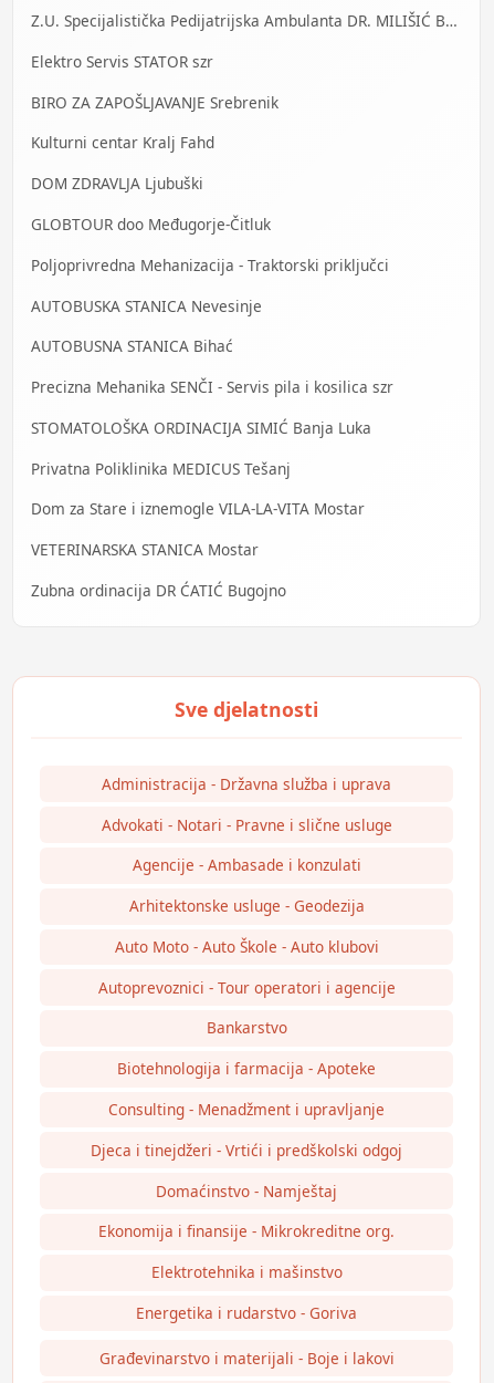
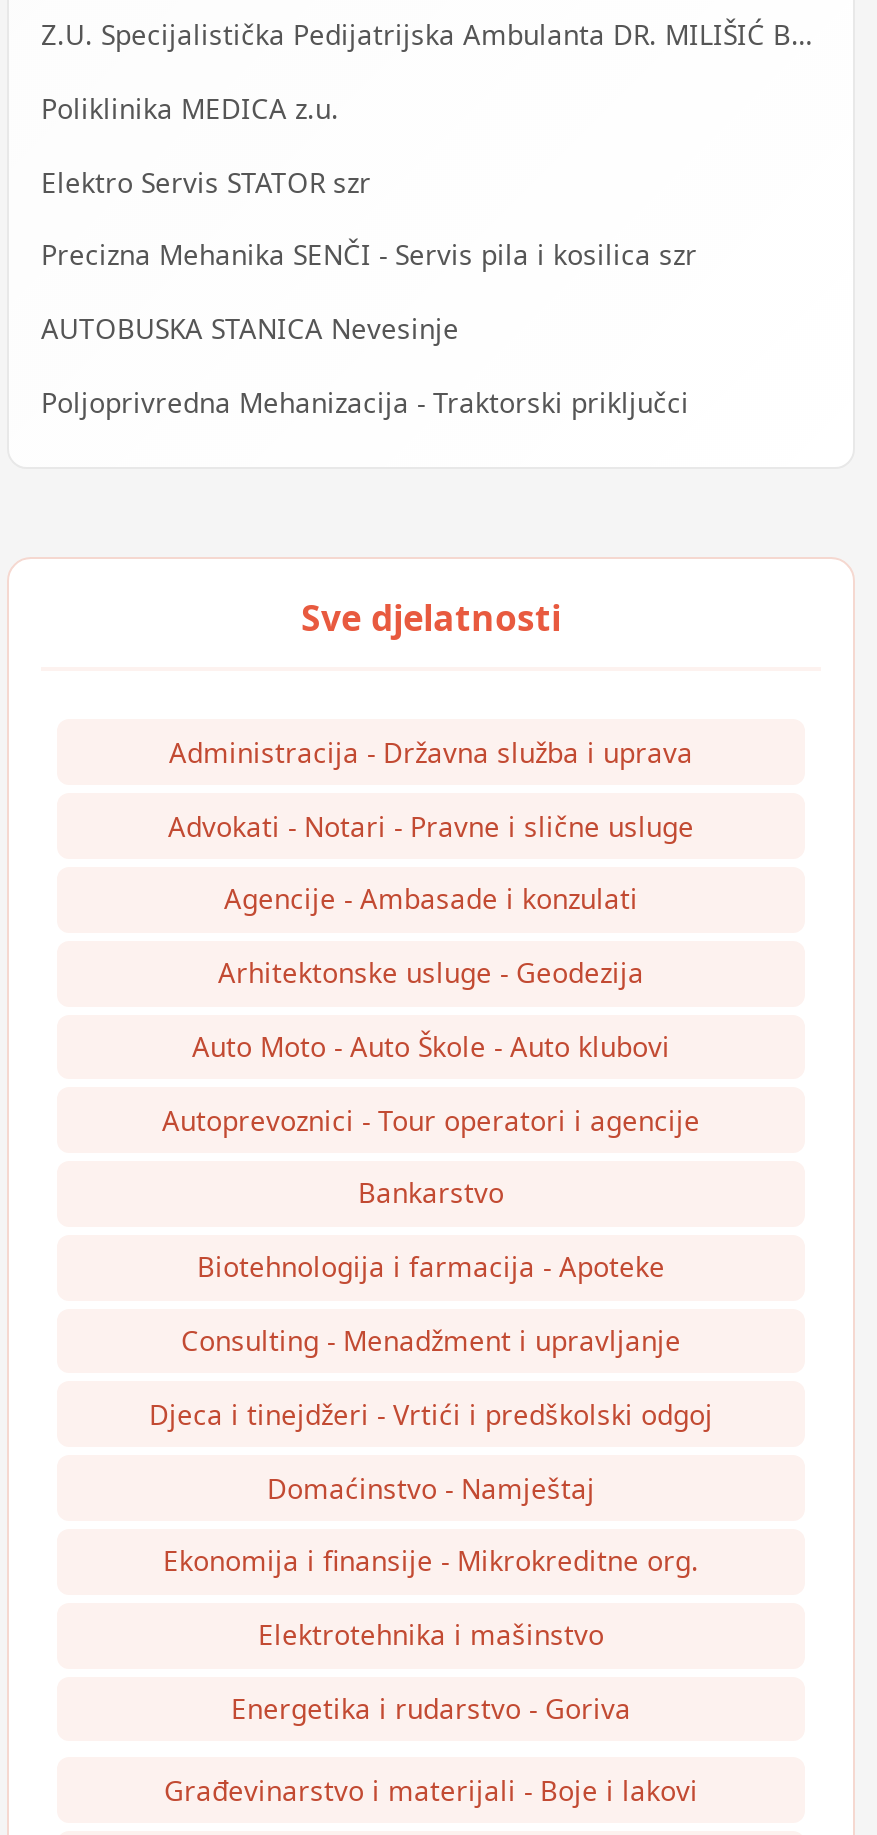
+ Poliklinika MEDICA z.u.

moved down: Elektro Servis STATOR szr

- BIRO ZA ZAPOŠLJAVANJE Srebrenik
- Kulturni centar Kralj Fahd
- DOM ZDRAVLJA Ljubuški
- GLOBTOUR doo Međugorje-Čitluk

moved up: AUTOBUSKA STANICA Nevesinje

- AUTOBUSNA STANICA Bihać
- STOMATOLOŠKA ORDINACIJA SIMIĆ Banja Luka
- Privatna Poliklinika MEDICUS Tešanj
- Dom za Stare i iznemogle VILA-LA-VITA Mostar
- VETERINARSKA STANICA Mostar
- Zubna ordinacija DR ĆATIĆ Bugojno

moved up: Precizna Mehanika SENČI - Servis pila i kosilica szr
